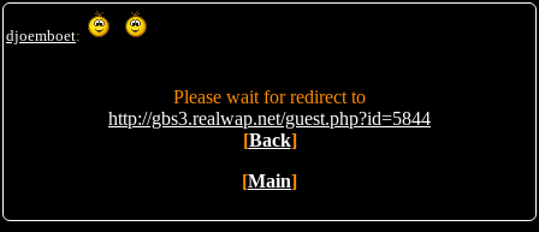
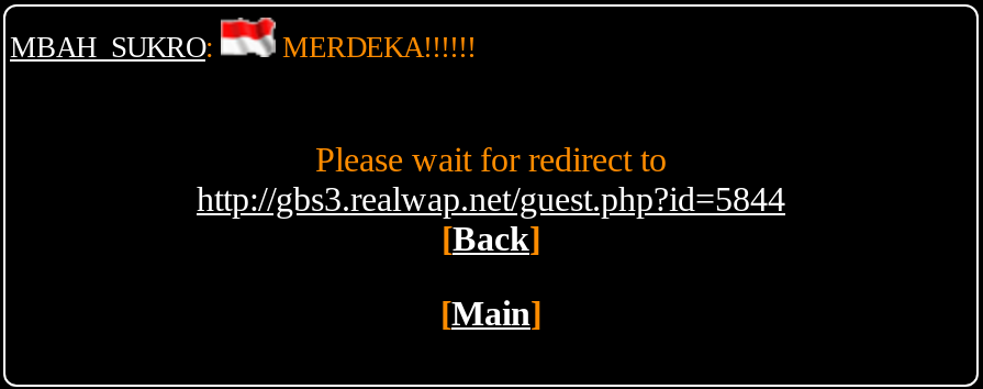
- djoemboet:
+ MBAH_SUKRO:
+ MERDEKA!!!!!!
